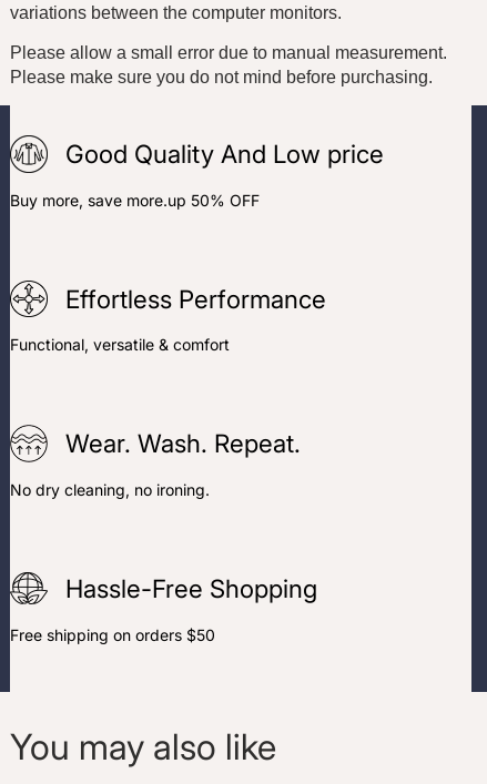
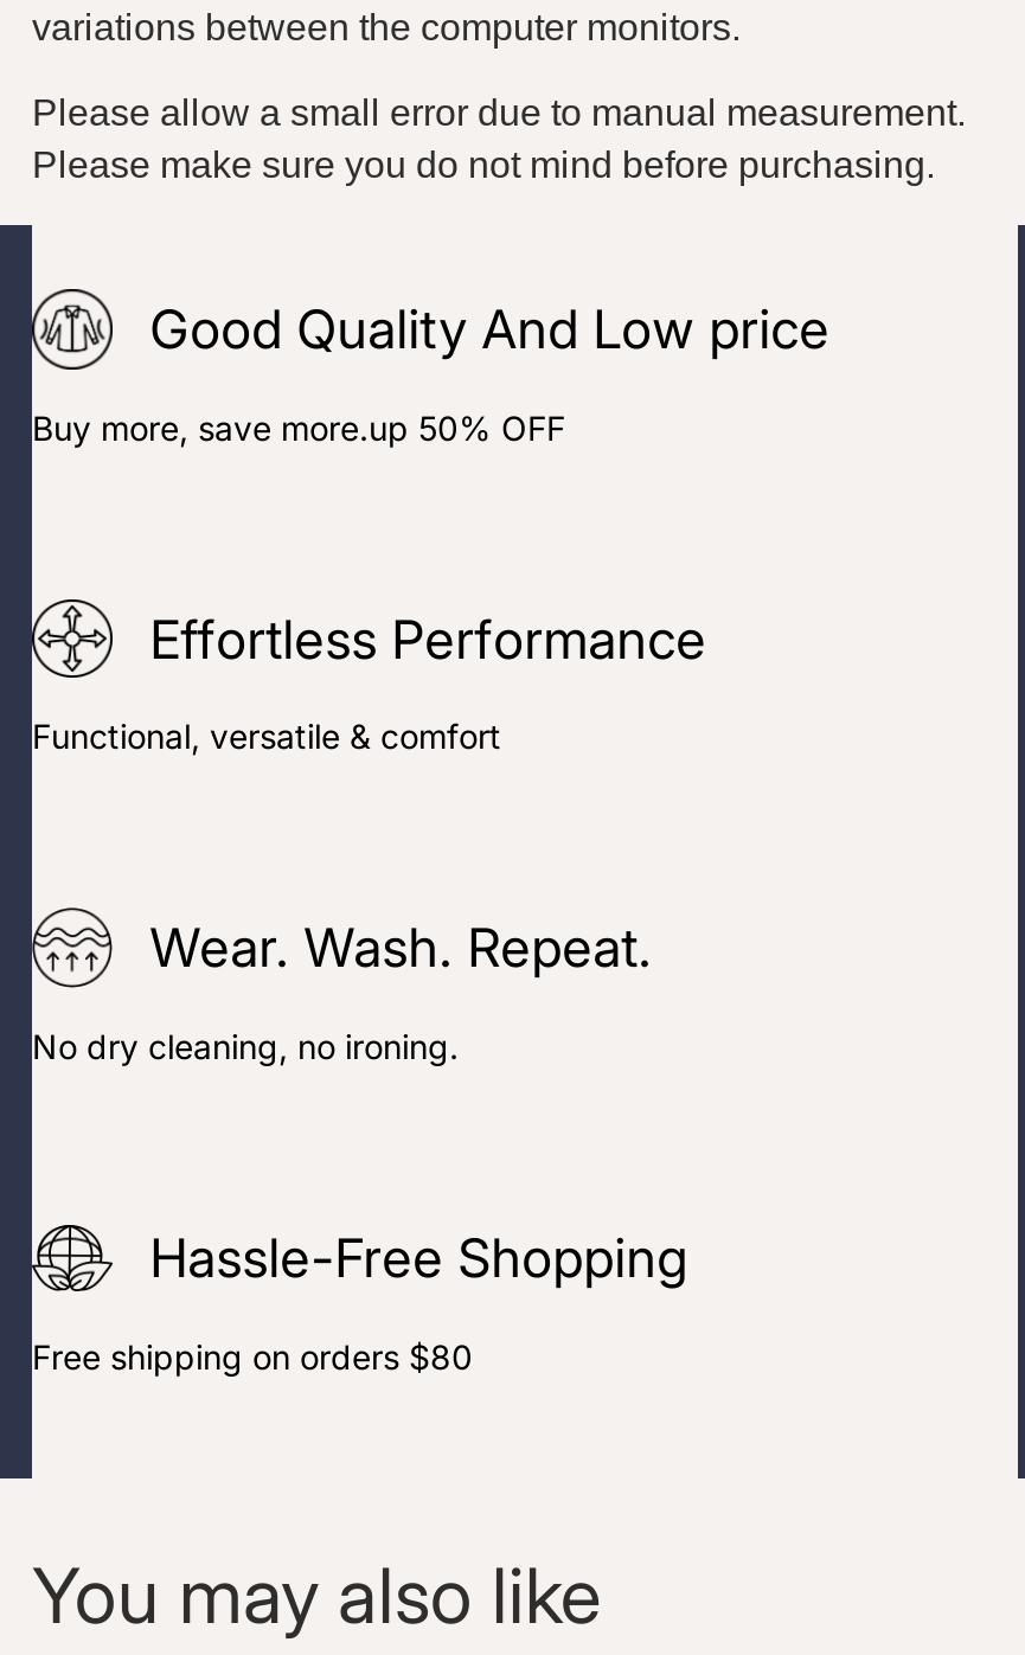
- Free shipping on orders $50
+ Free shipping on orders $80
